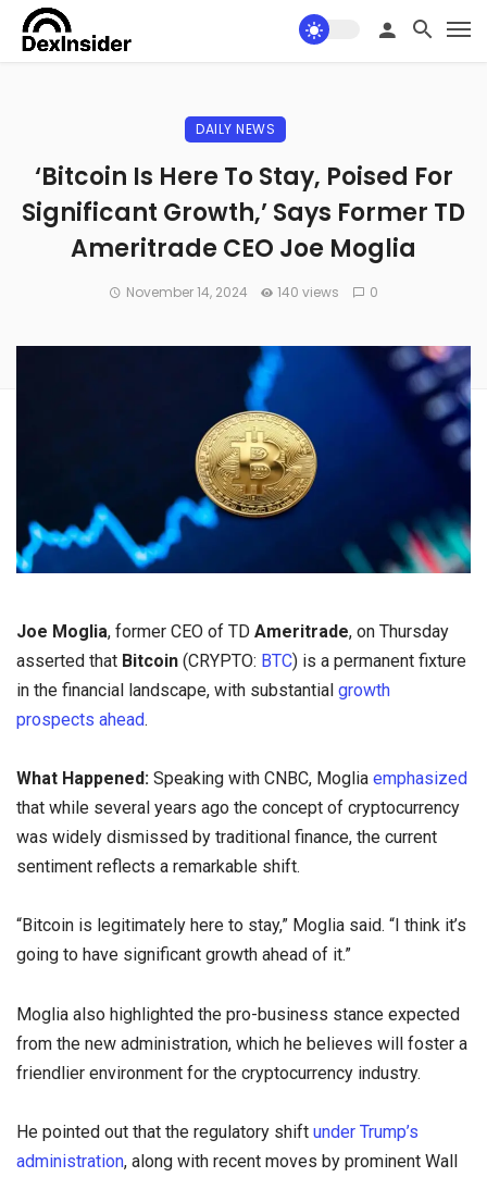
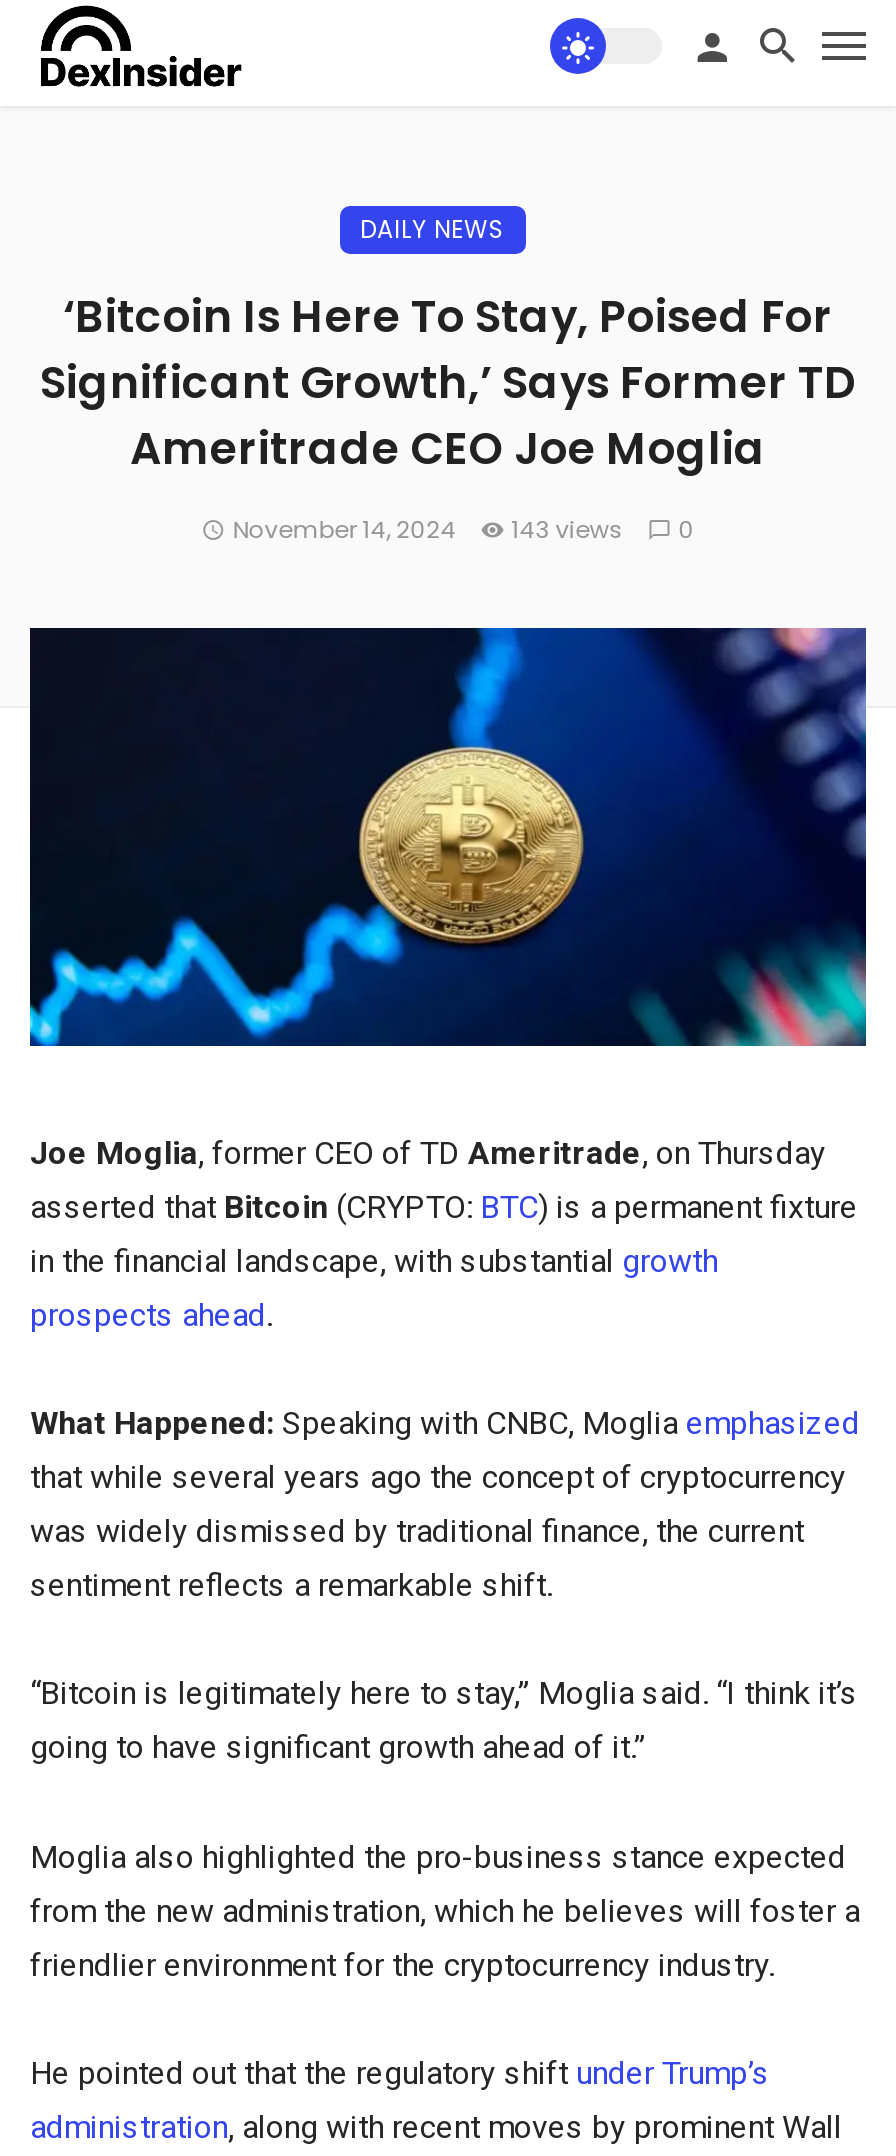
- November 14, 2024 140 views 0
+ November 14, 2024 143 views 0
